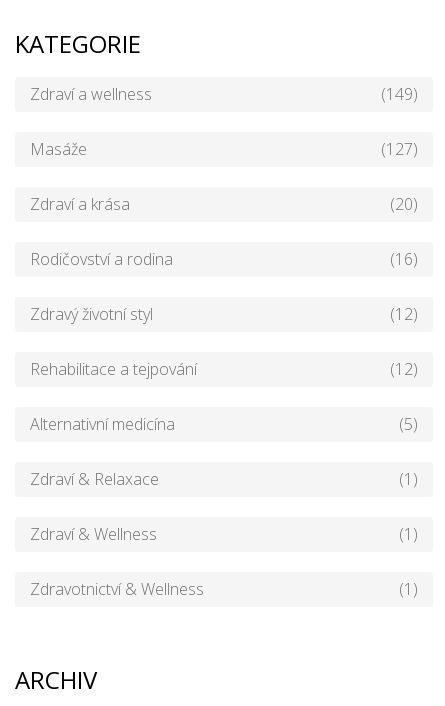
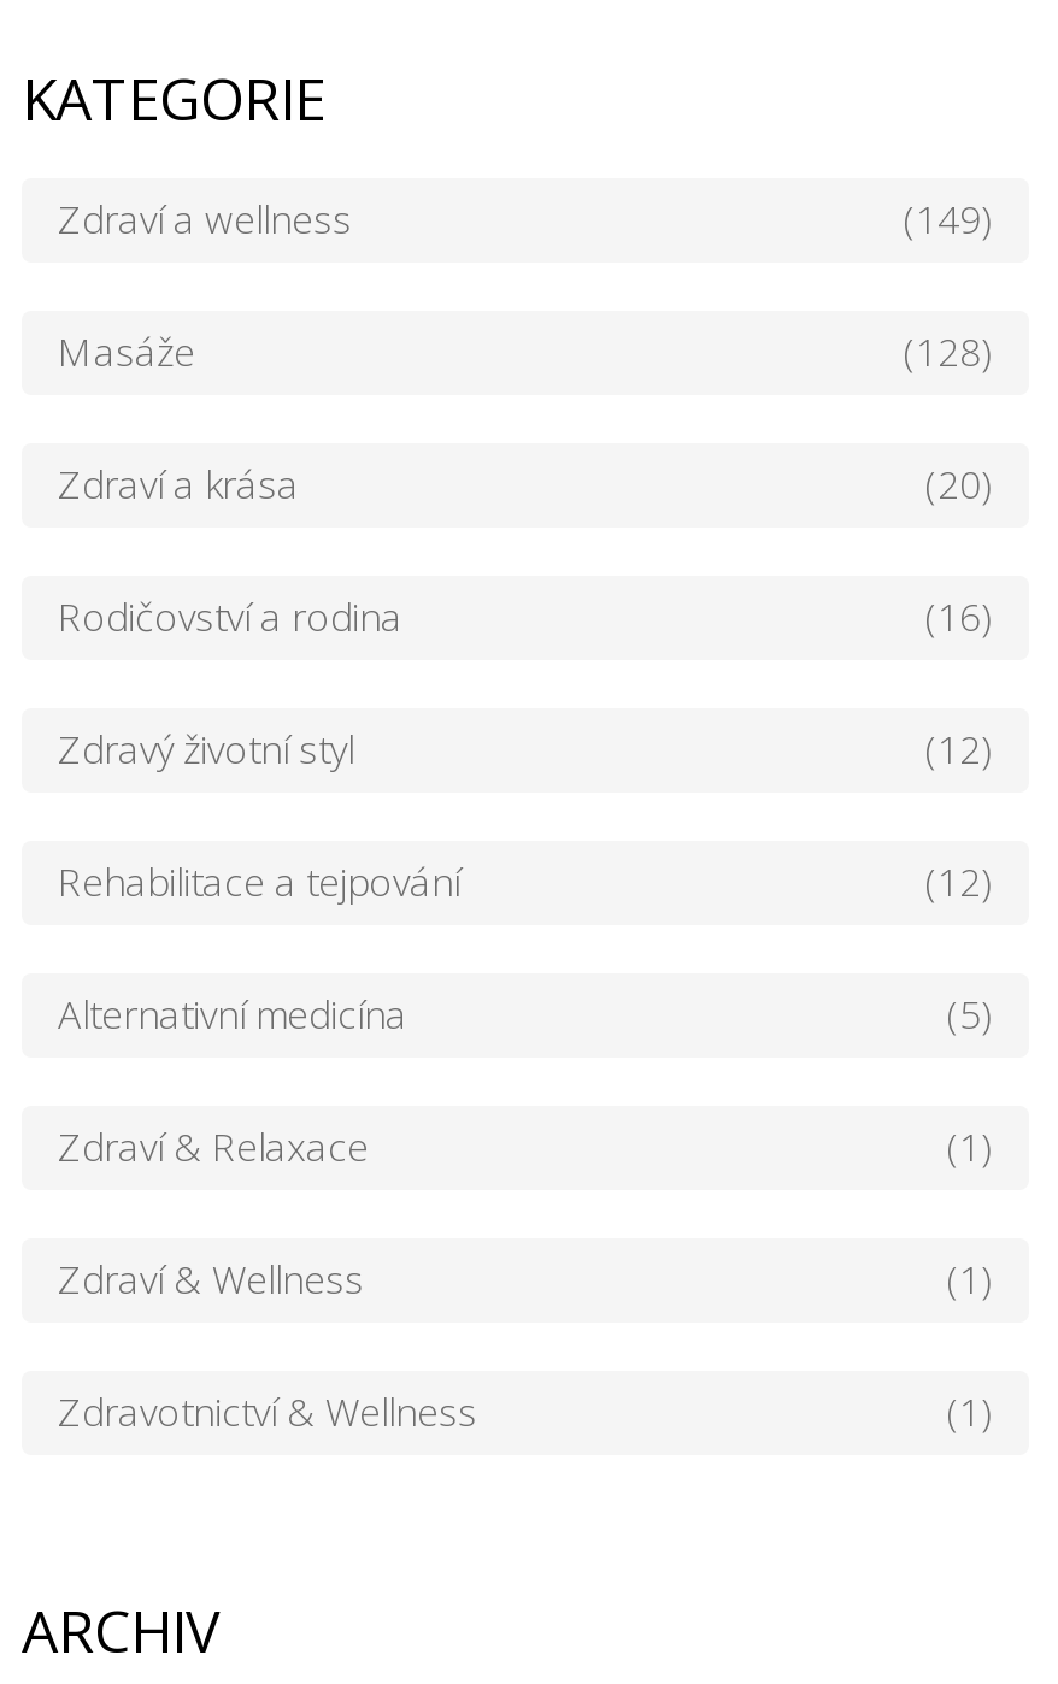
- (127)
+ (128)
